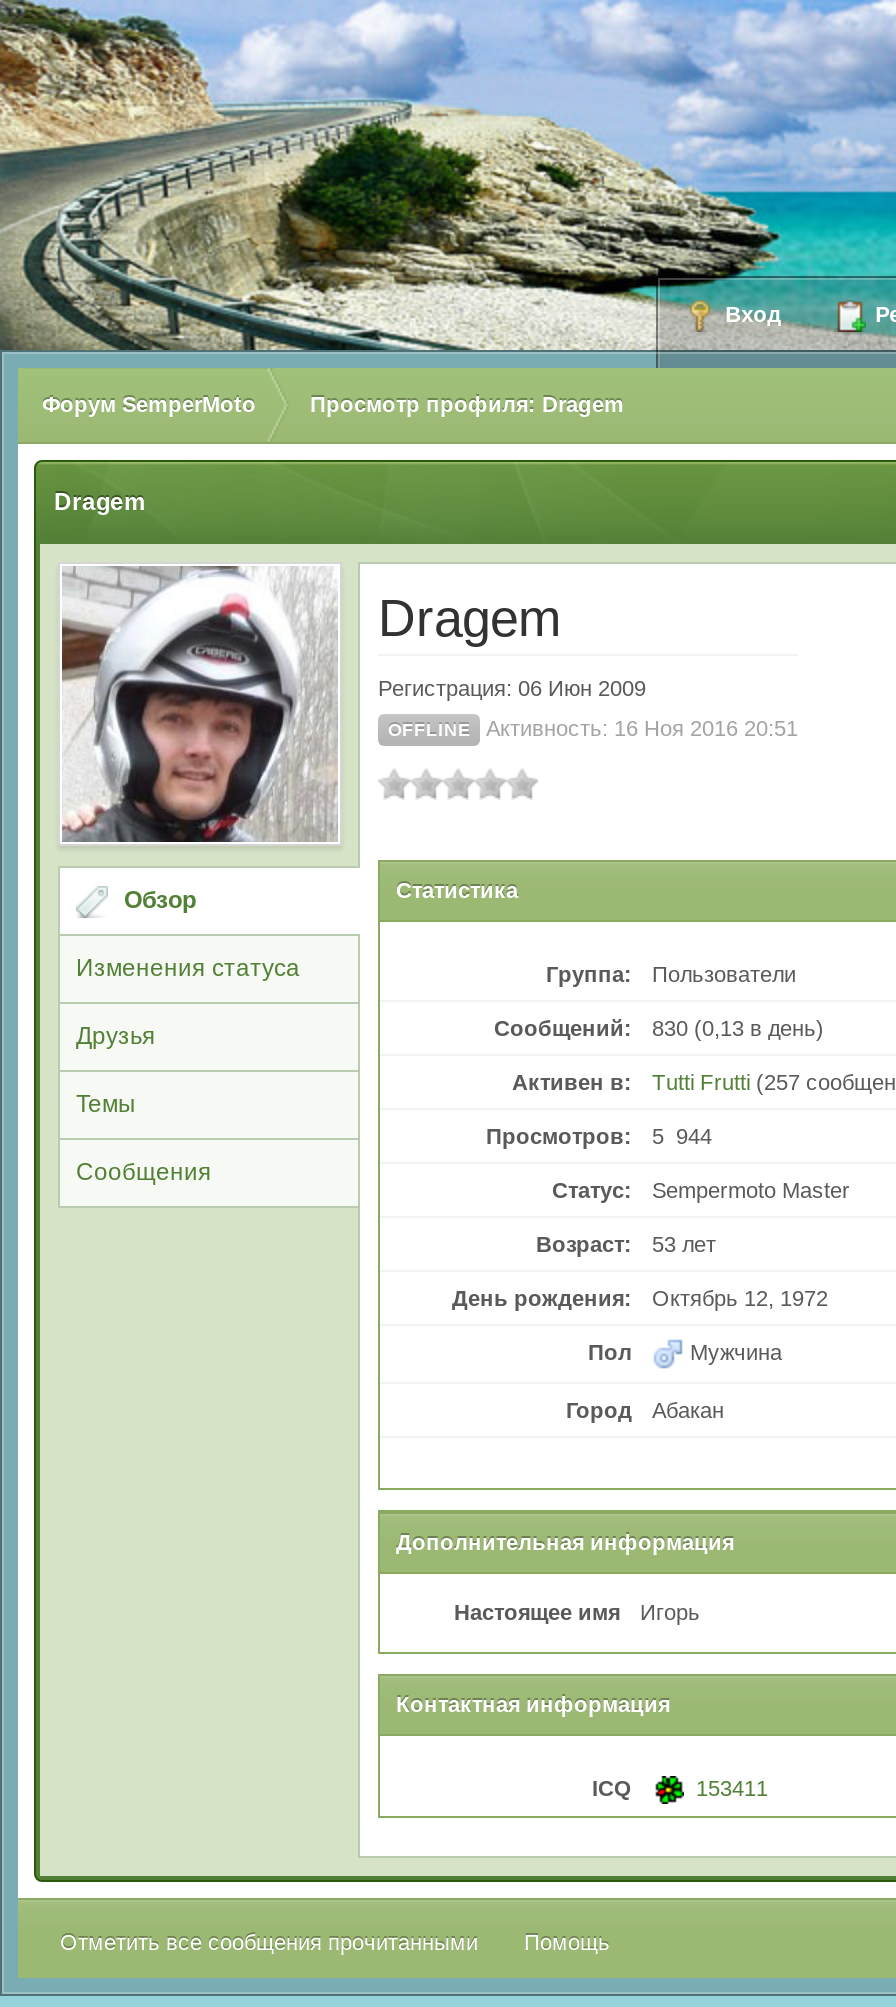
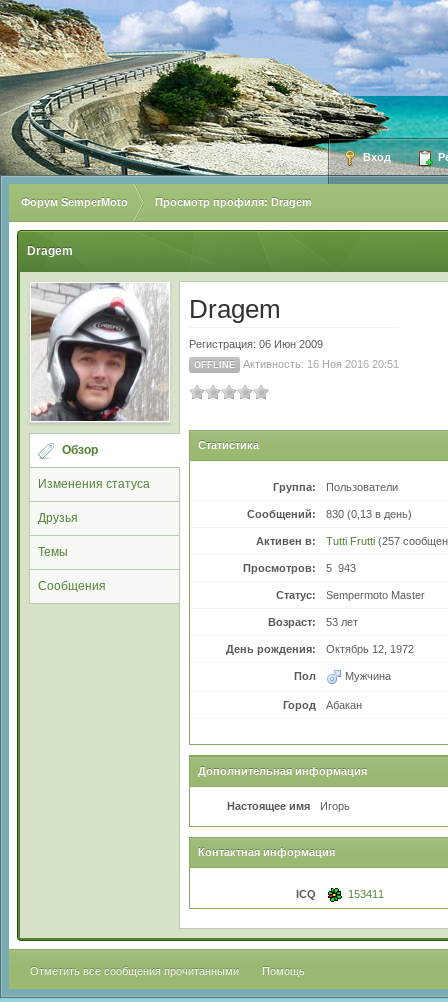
- Просмотров: 5 944
+ Просмотров: 5 943
